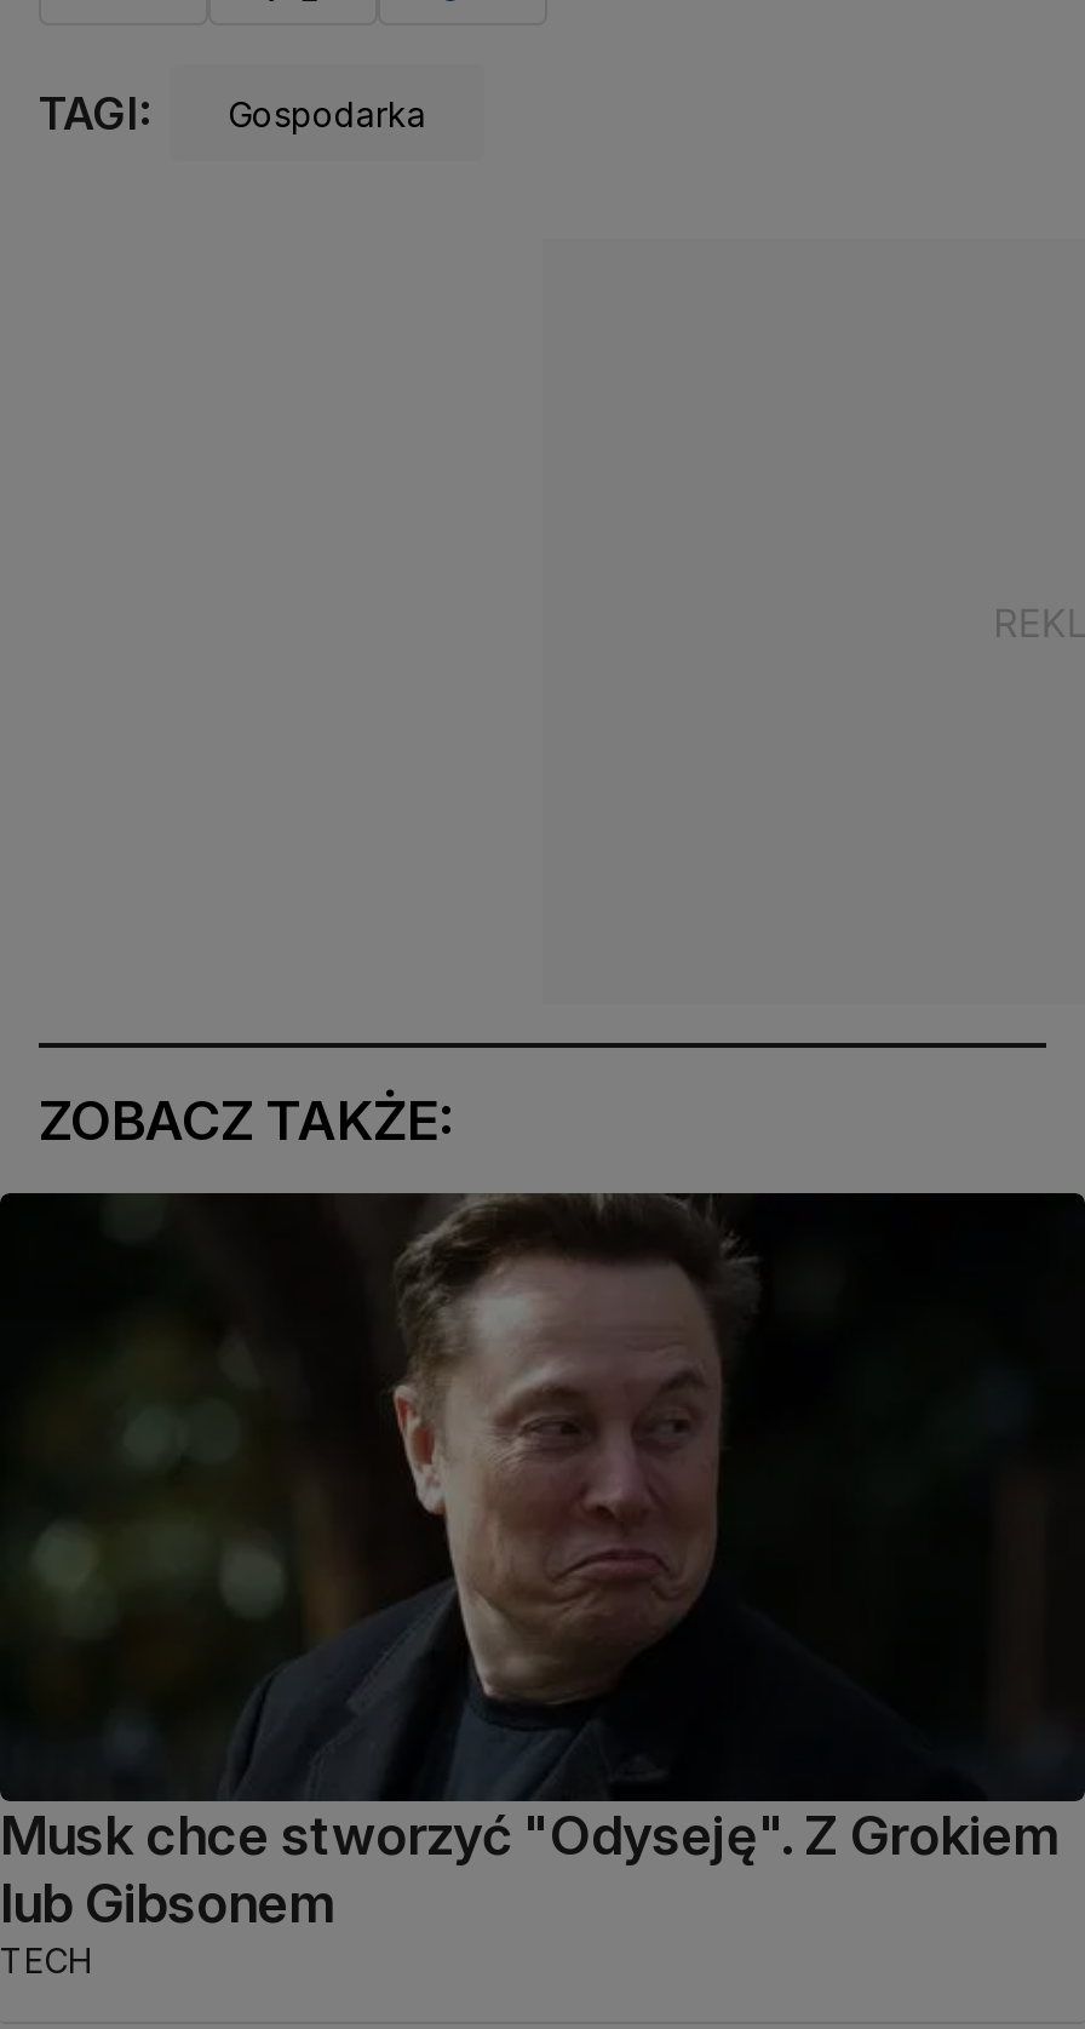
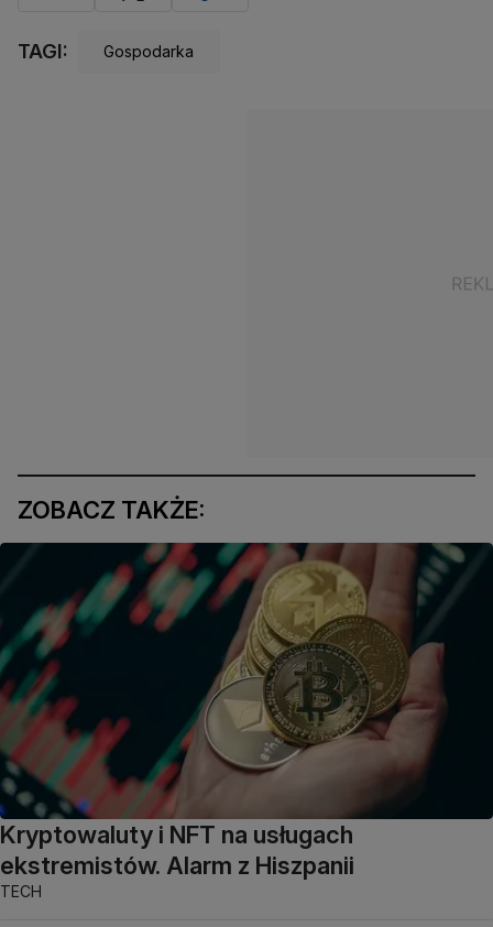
- [image]
- Musk chce stworzyć "Odyseję". Z Grokiem
- lub Gibsonem
+ [image]
+ Kryptowaluty i NFT na usługach
+ ekstremistów. Alarm z Hiszpanii
